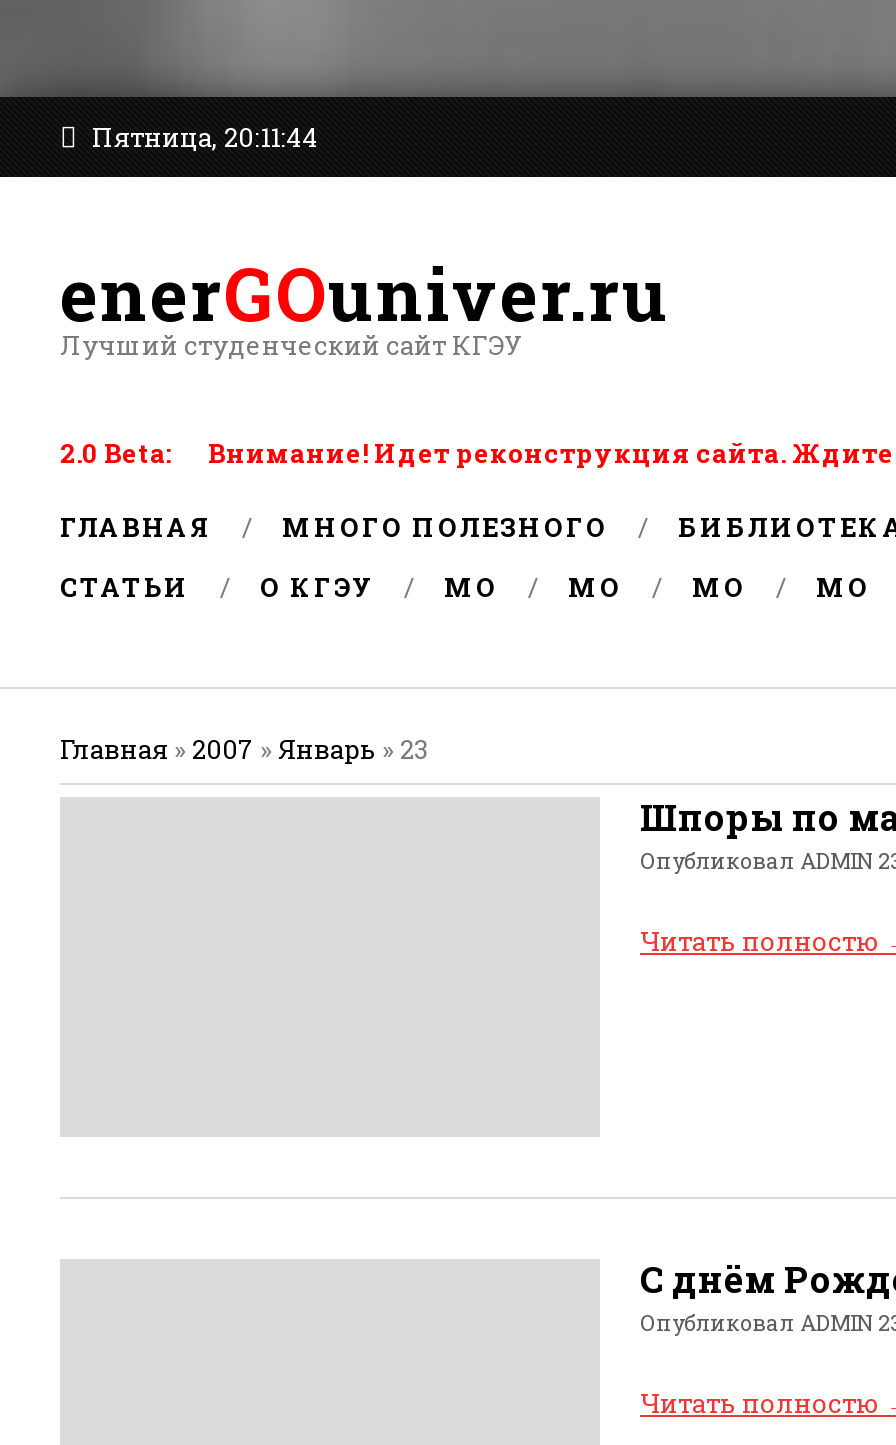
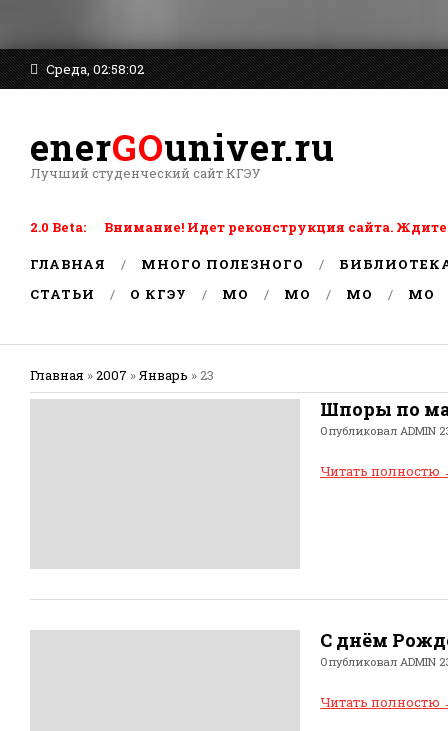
- Пятница, 20:11:44
+ Среда, 02:58:02
